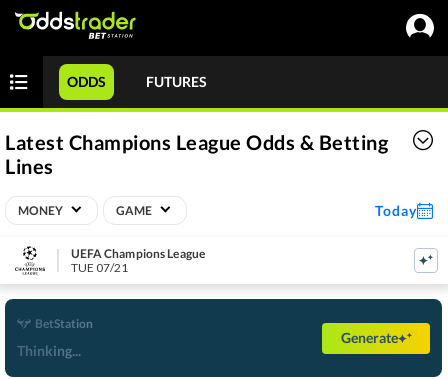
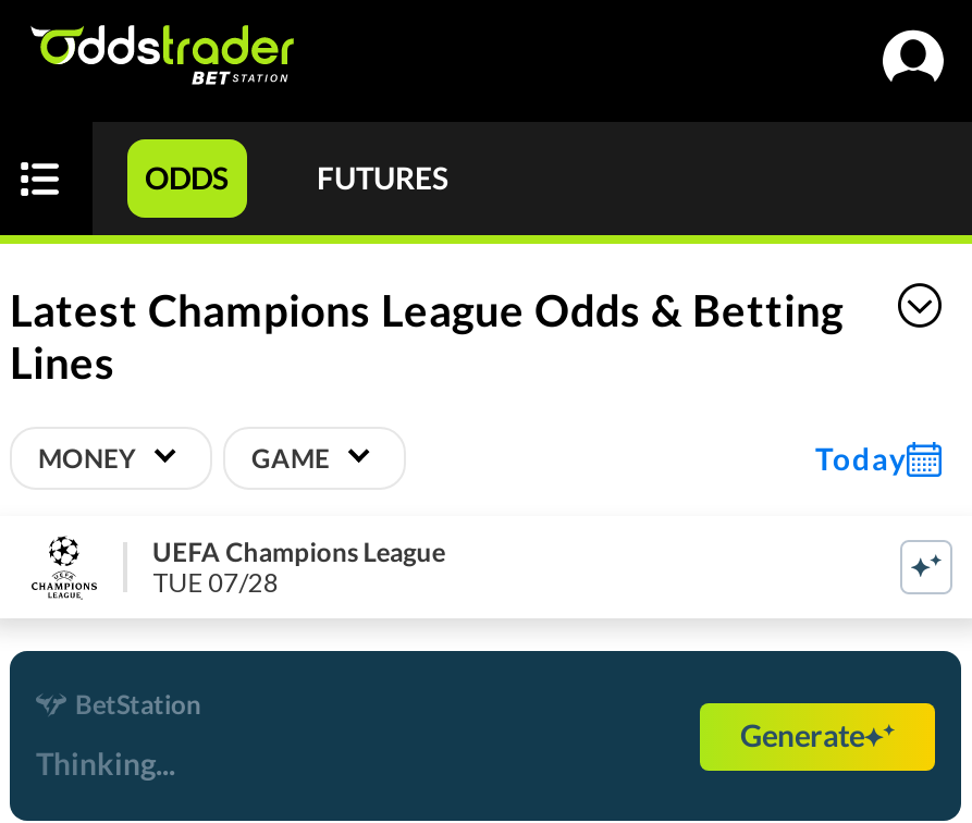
- TUE 07/21
+ TUE 07/28
